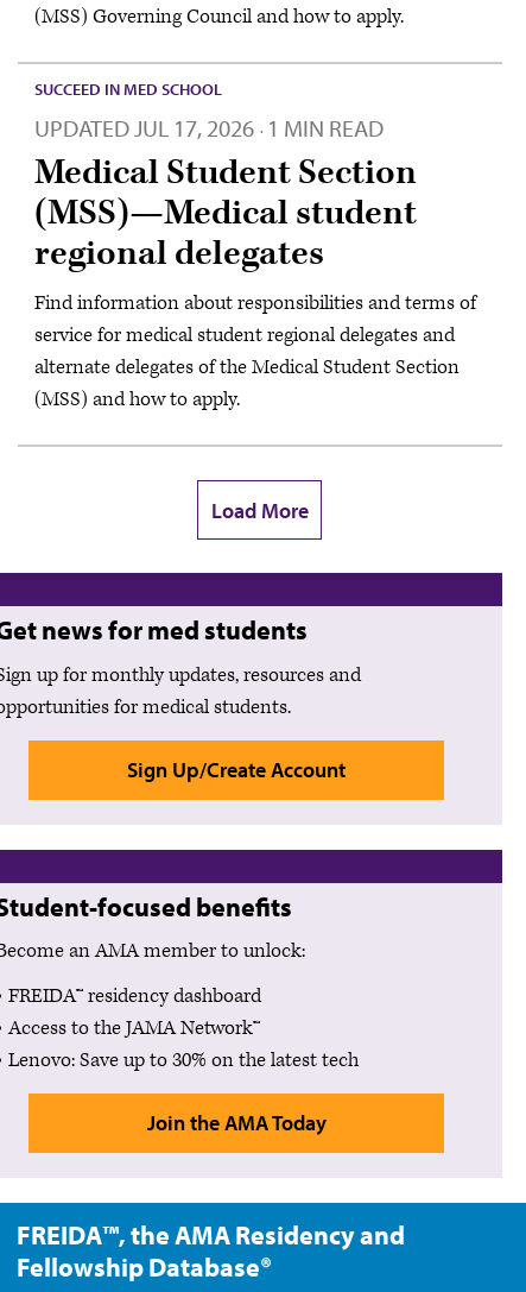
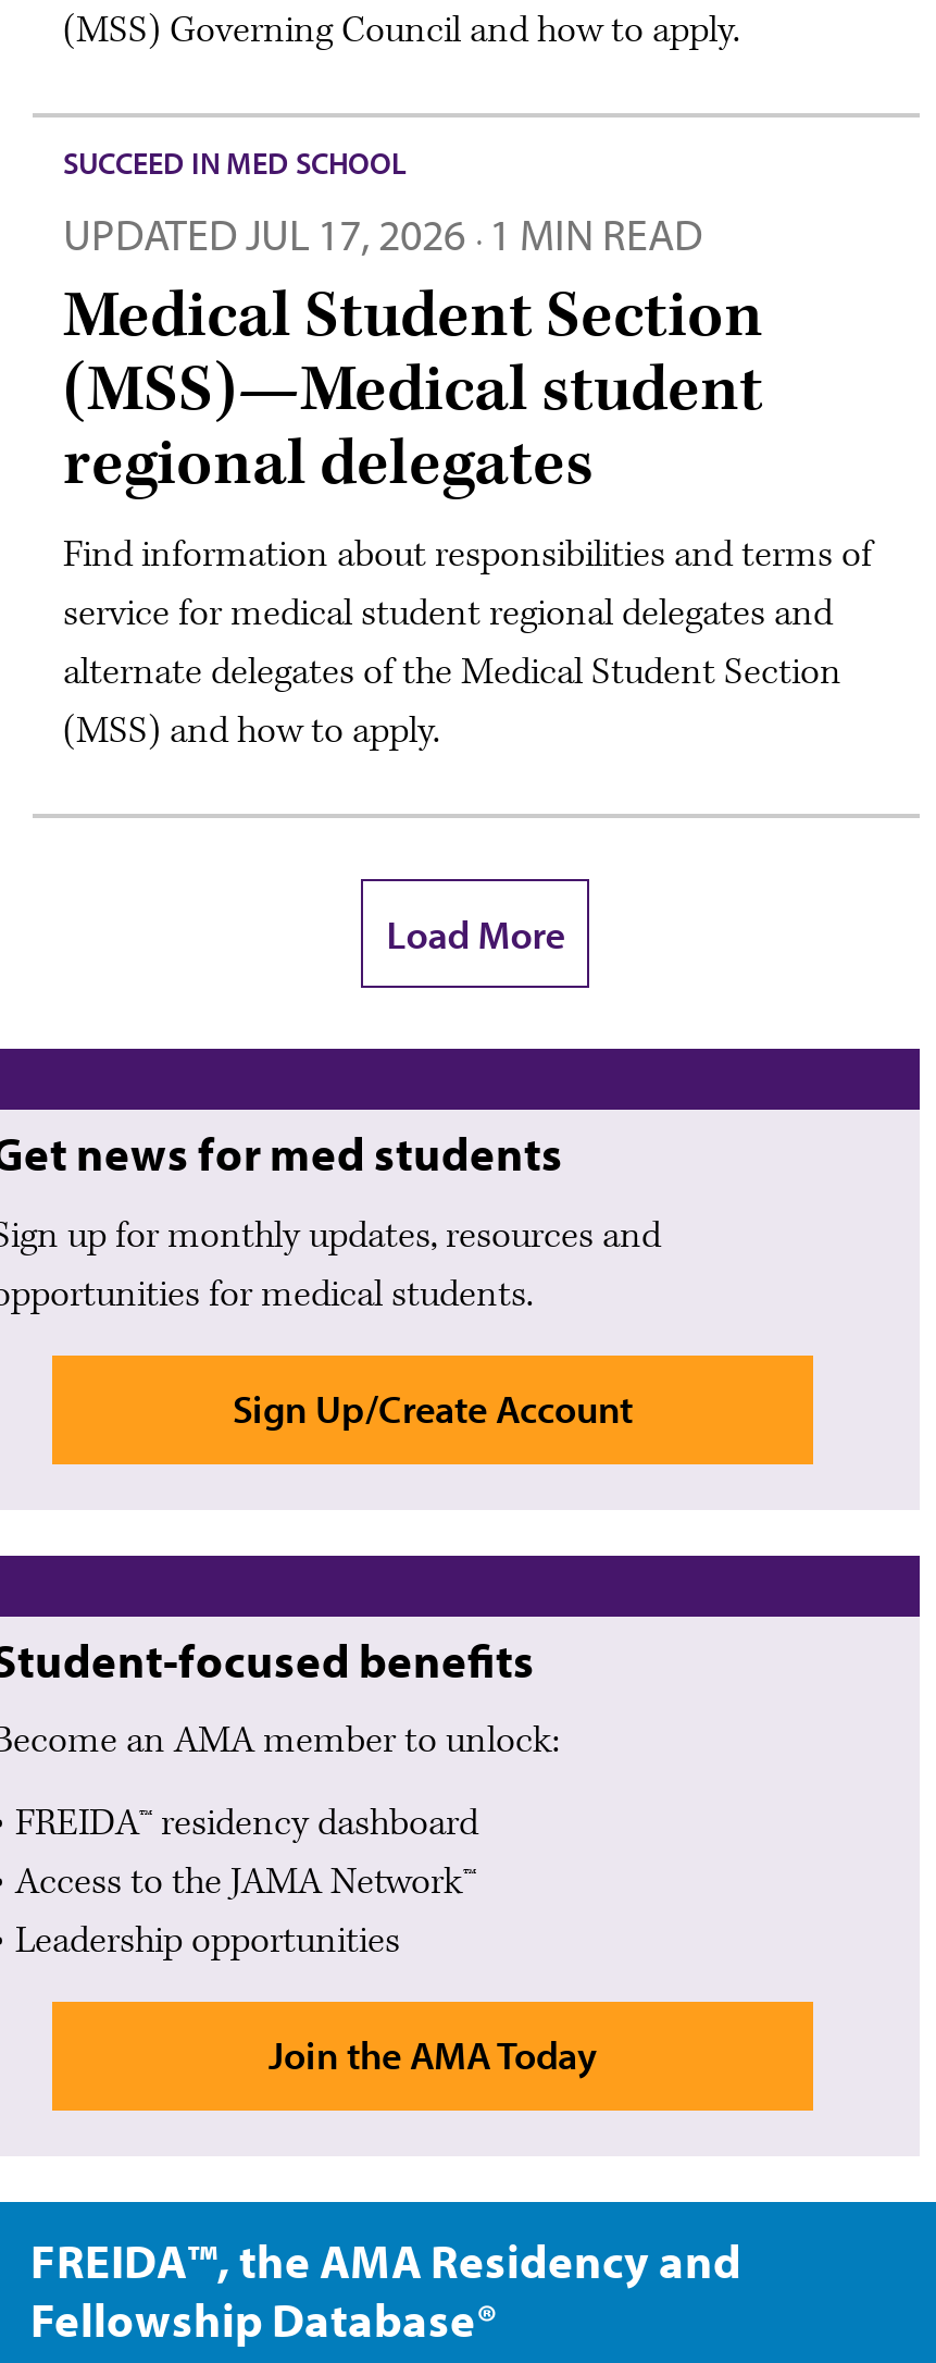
- Lenovo: Save up to 30% on the latest tech
+ Leadership opportunities
